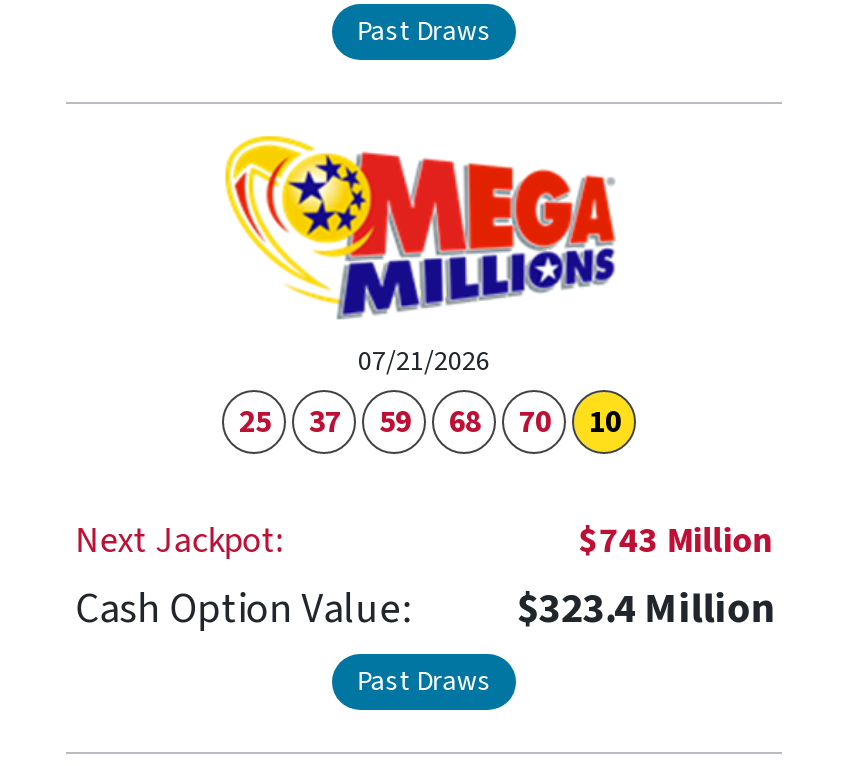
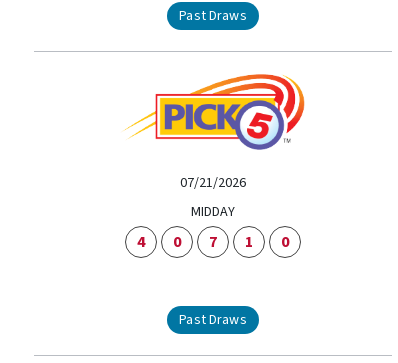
- [image]
+ [image]

- 25
- 37
- 59
- 68
- 70
- 10
- Next Jackpot:
- $743 Million
- Cash Option Value:
- $323.4 Million
+ MIDDAY
+ 4
+ 0
+ 7
+ 1
+ 0
